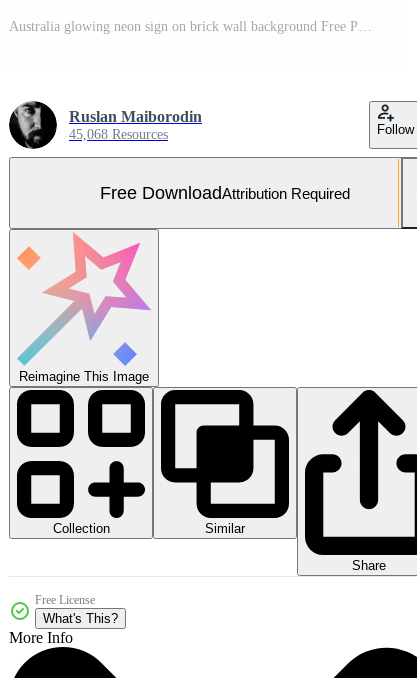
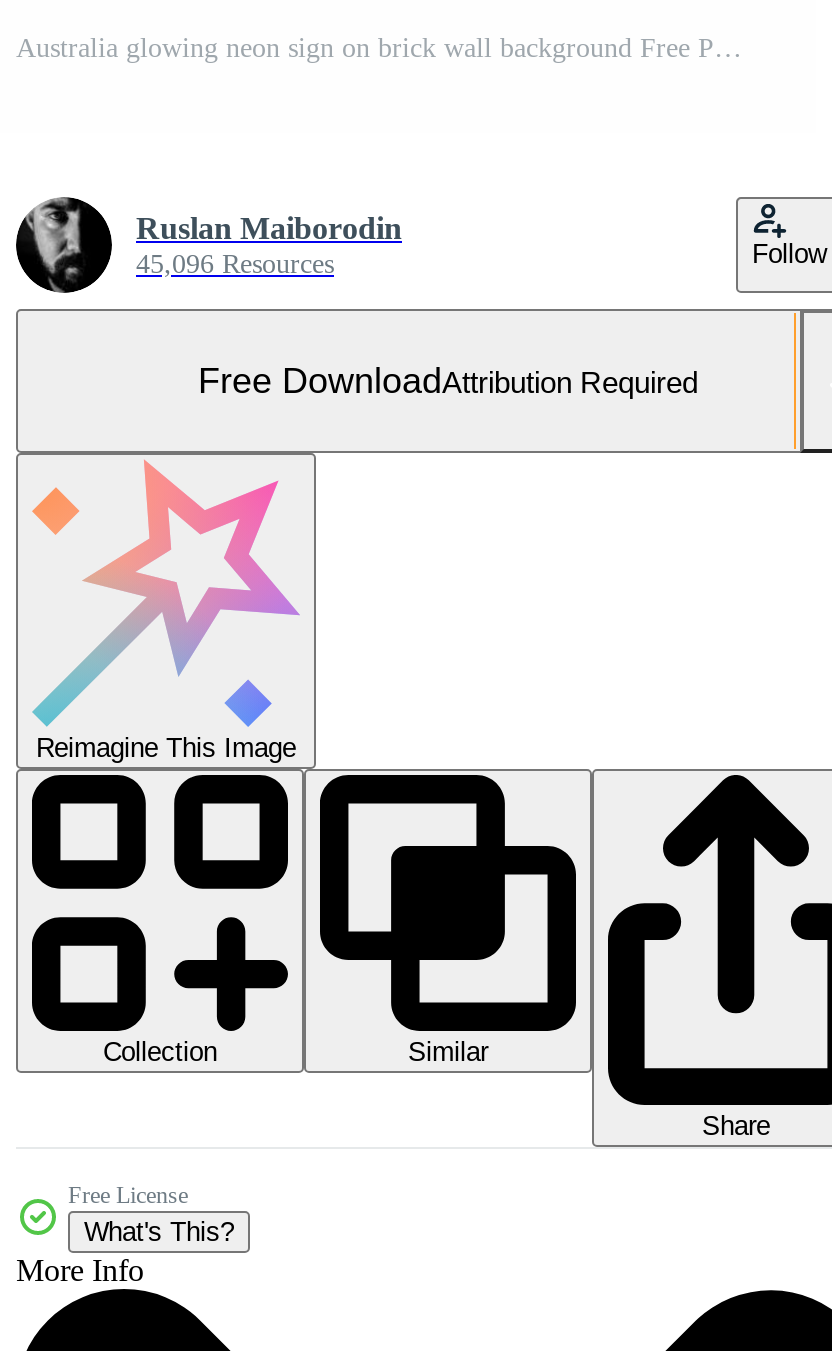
- 45,068 Resources
+ 45,096 Resources
